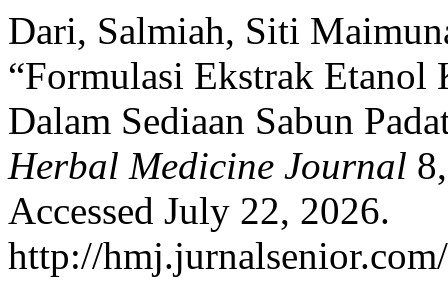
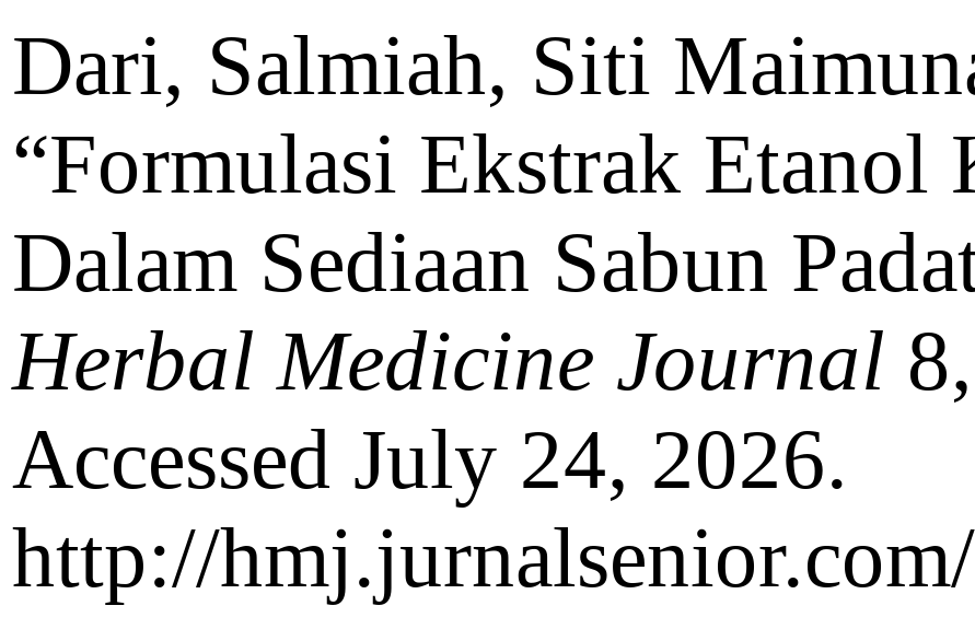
- Accessed July 22, 2026.
+ Accessed July 24, 2026.
